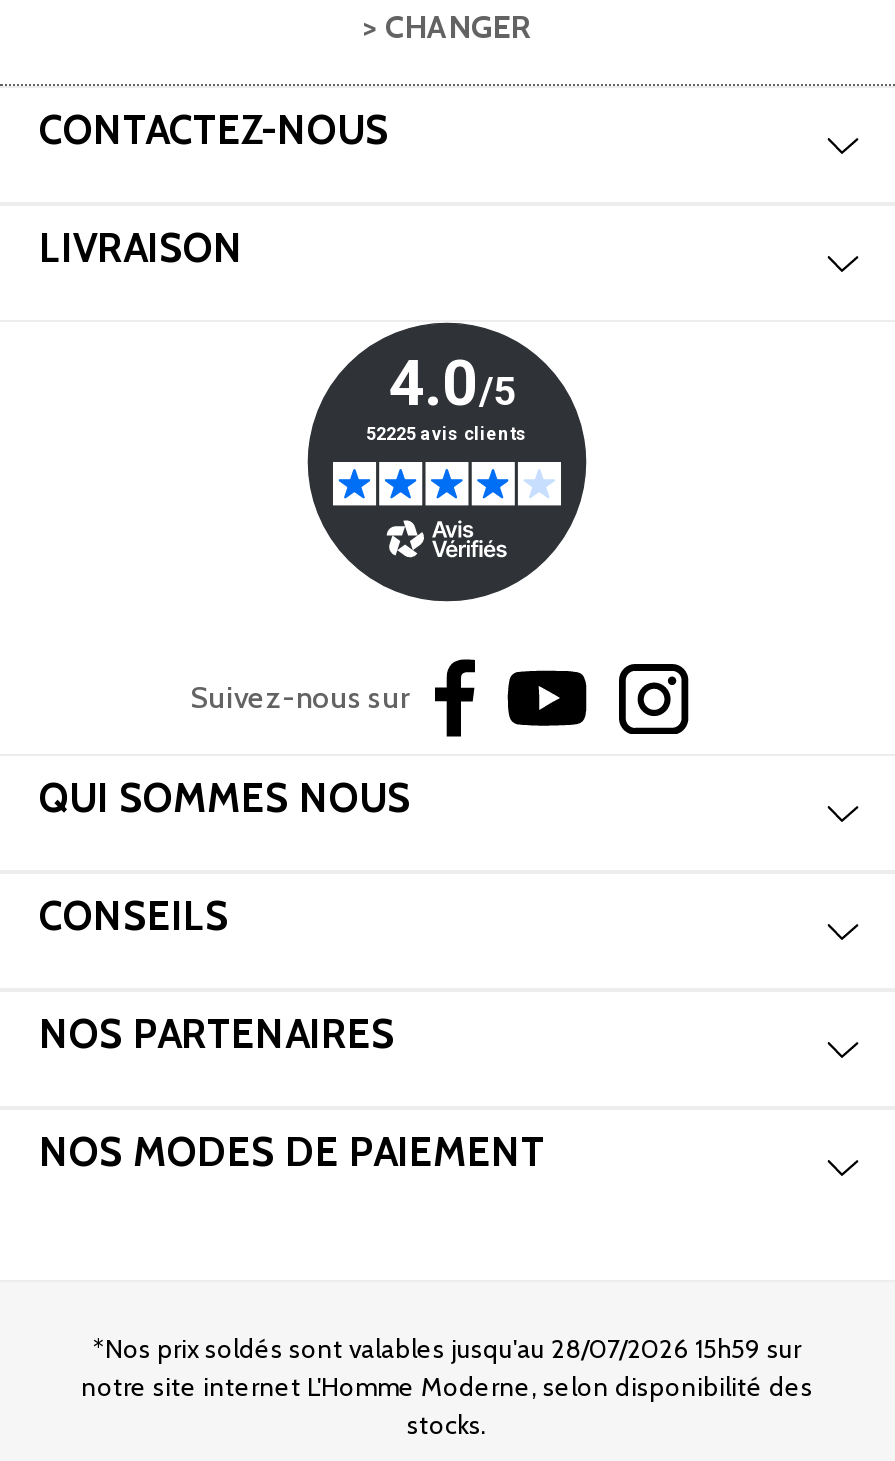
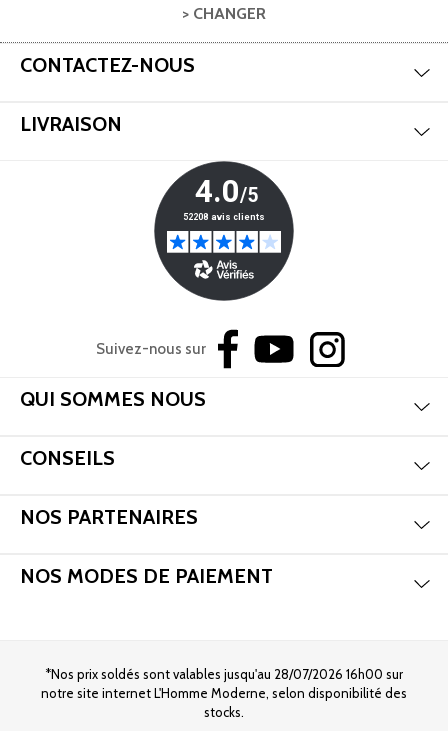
- *Nos prix soldés sont valables jusqu'au 28/07/2026 15h59 sur
+ *Nos prix soldés sont valables jusqu'au 28/07/2026 16h00 sur
